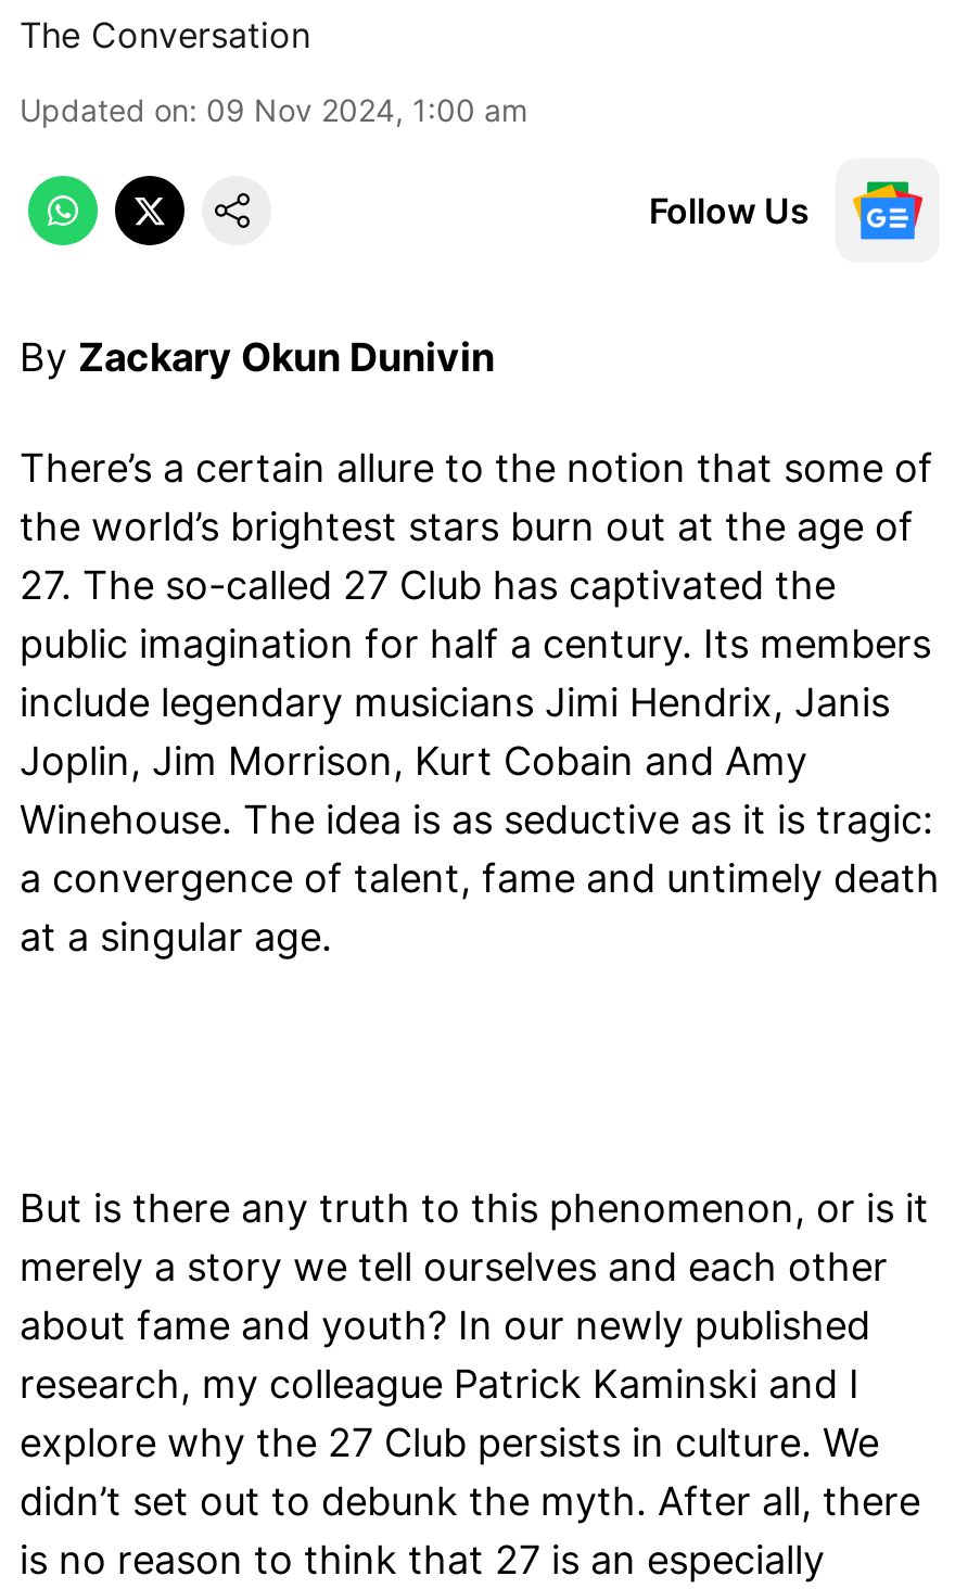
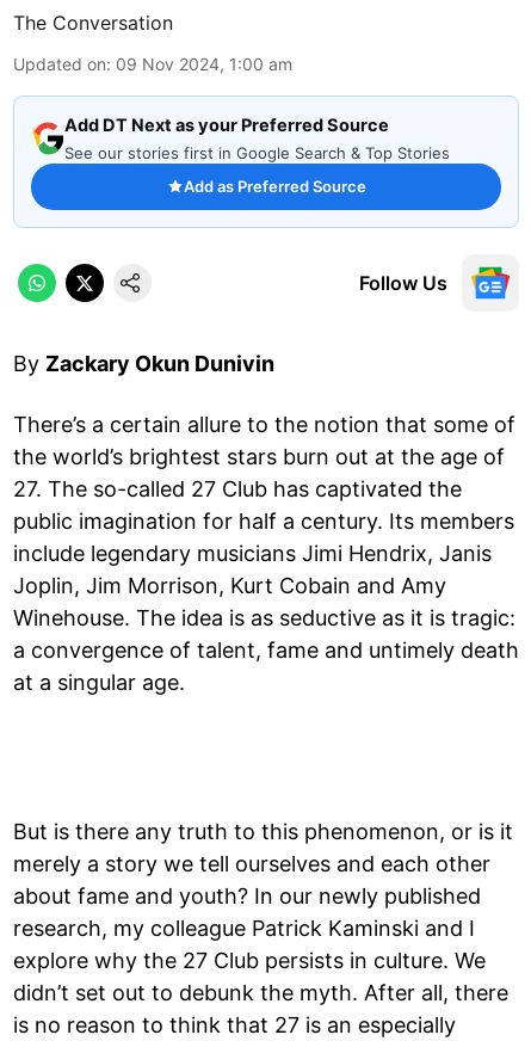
+ [image]
+ Add DT Next as your Preferred Source
+ See our stories first in Google Search & Top Stories
+ Add as Preferred Source
